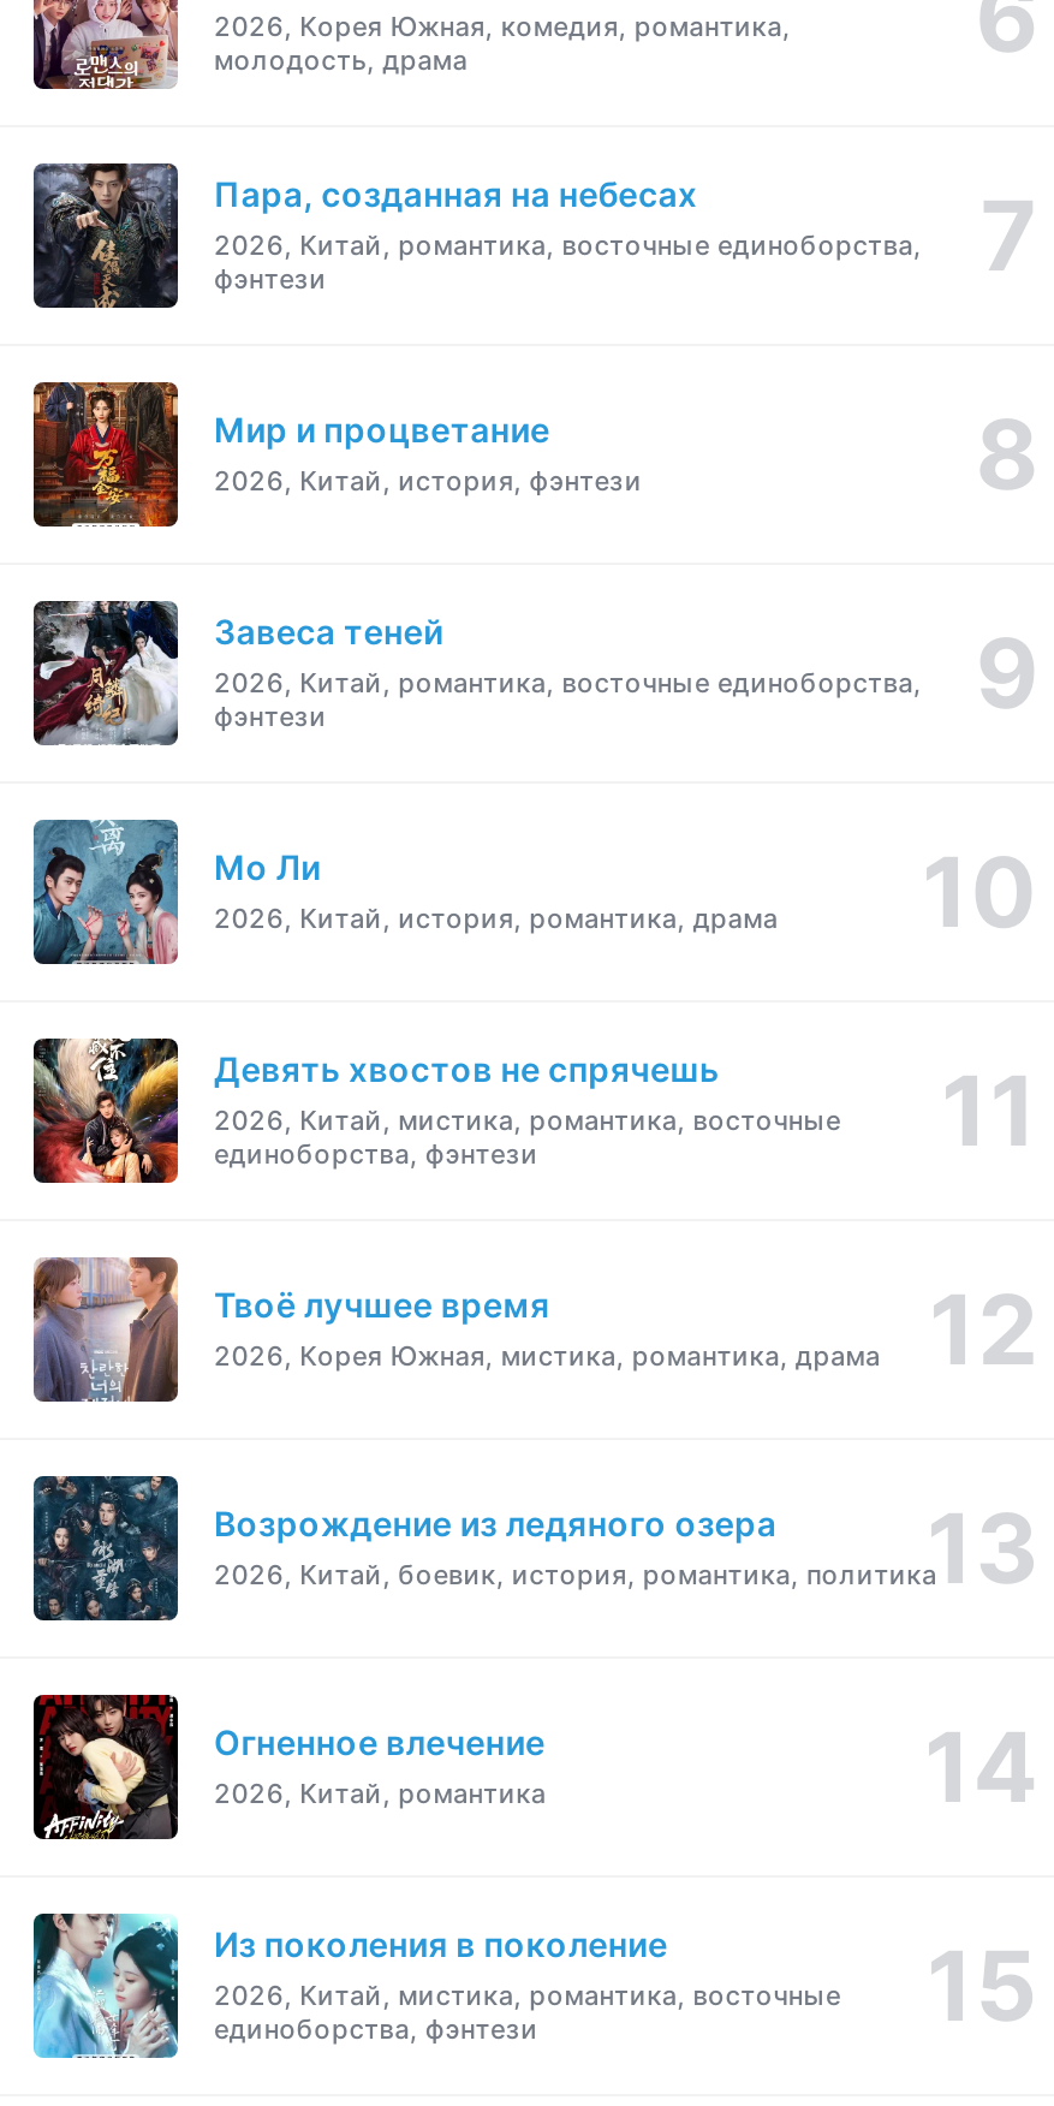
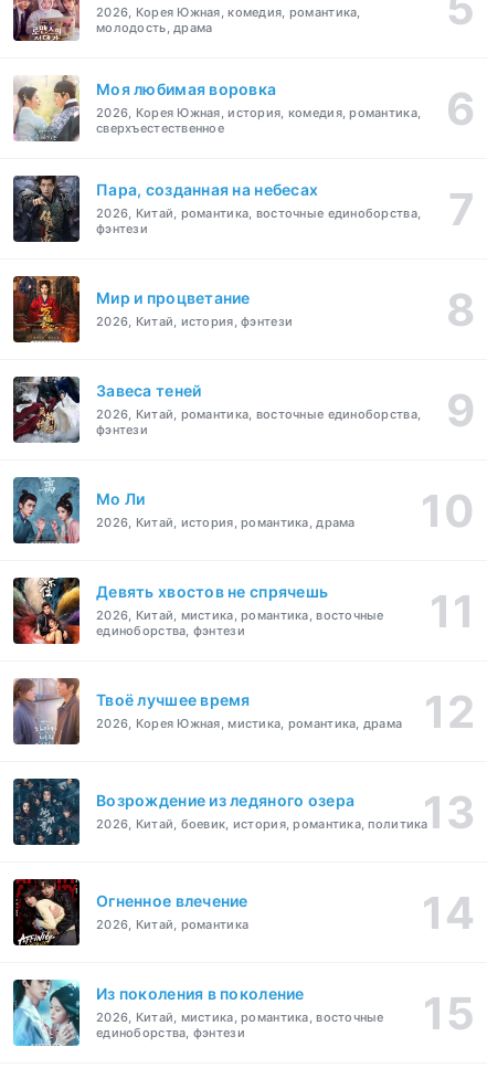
+ [image]
+ Моя любимая воровка
+ 2026, Корея Южная, история, комедия, романтика,
+ сверхъестественное
